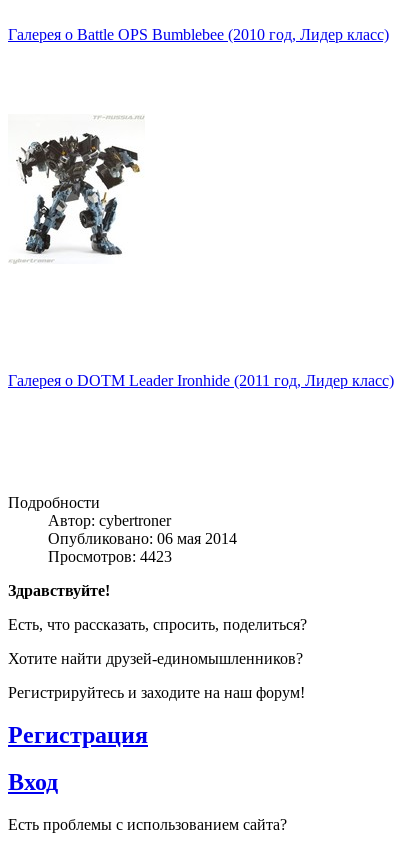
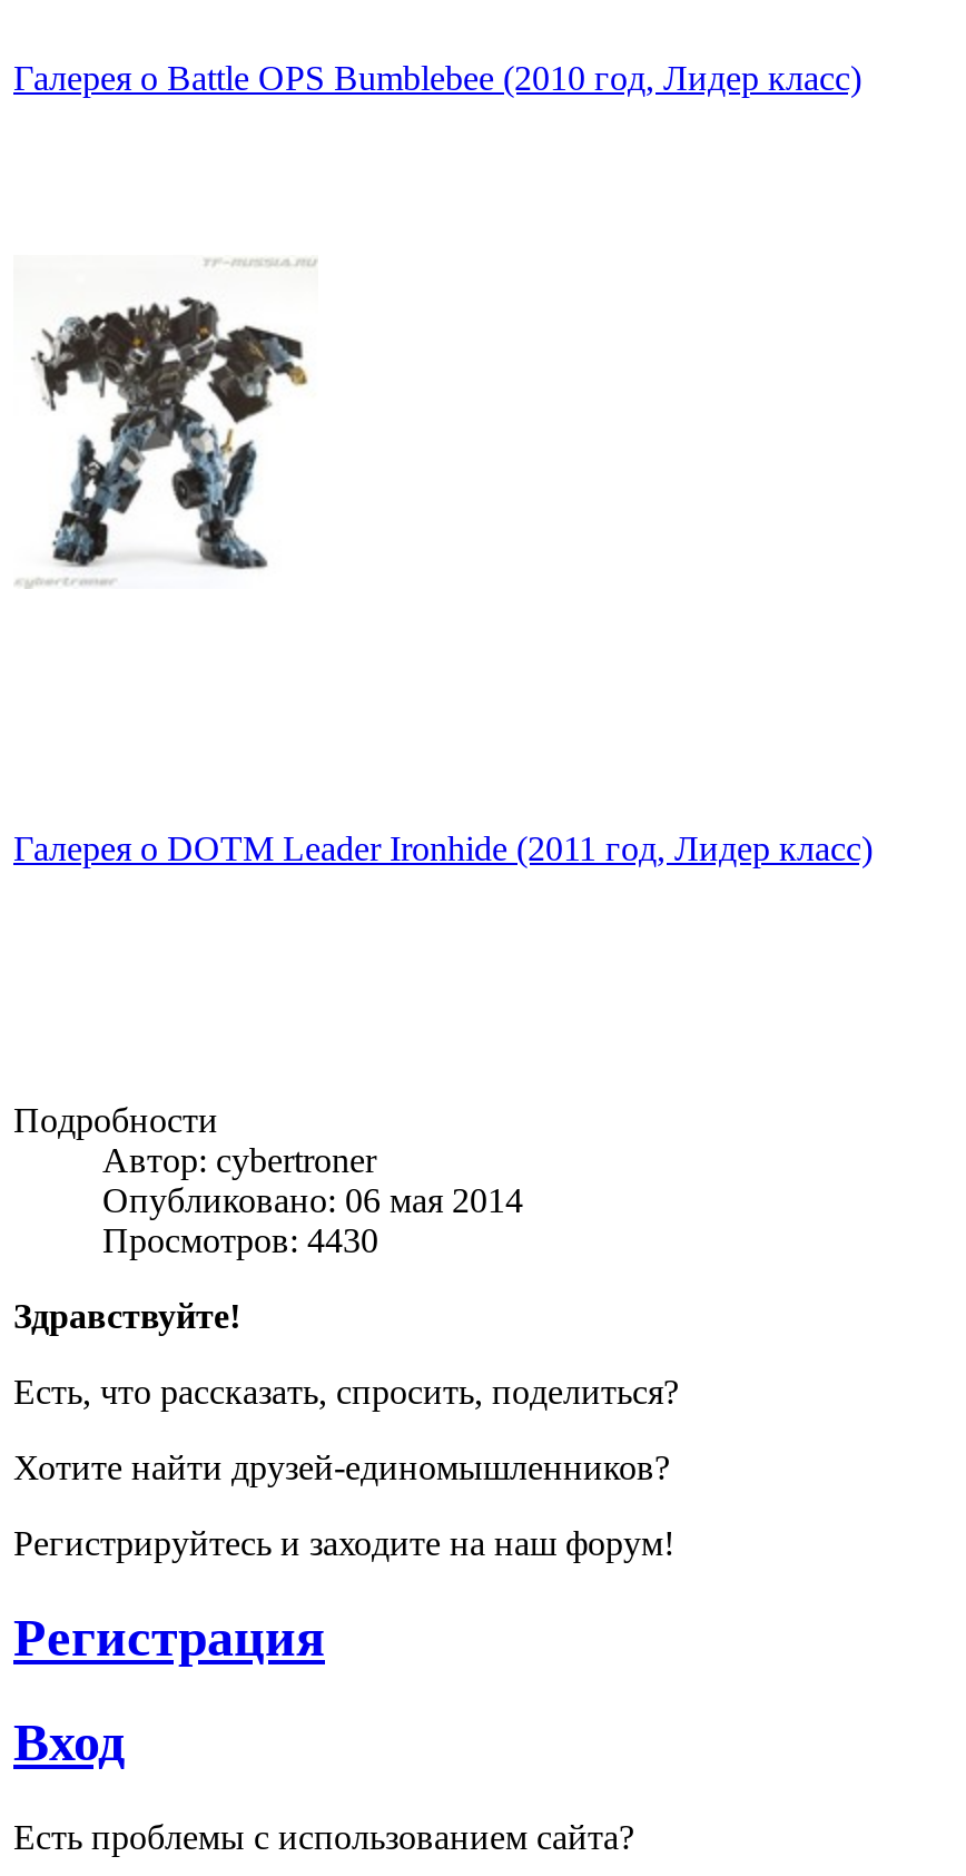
- Просмотров: 4423
+ Просмотров: 4430
